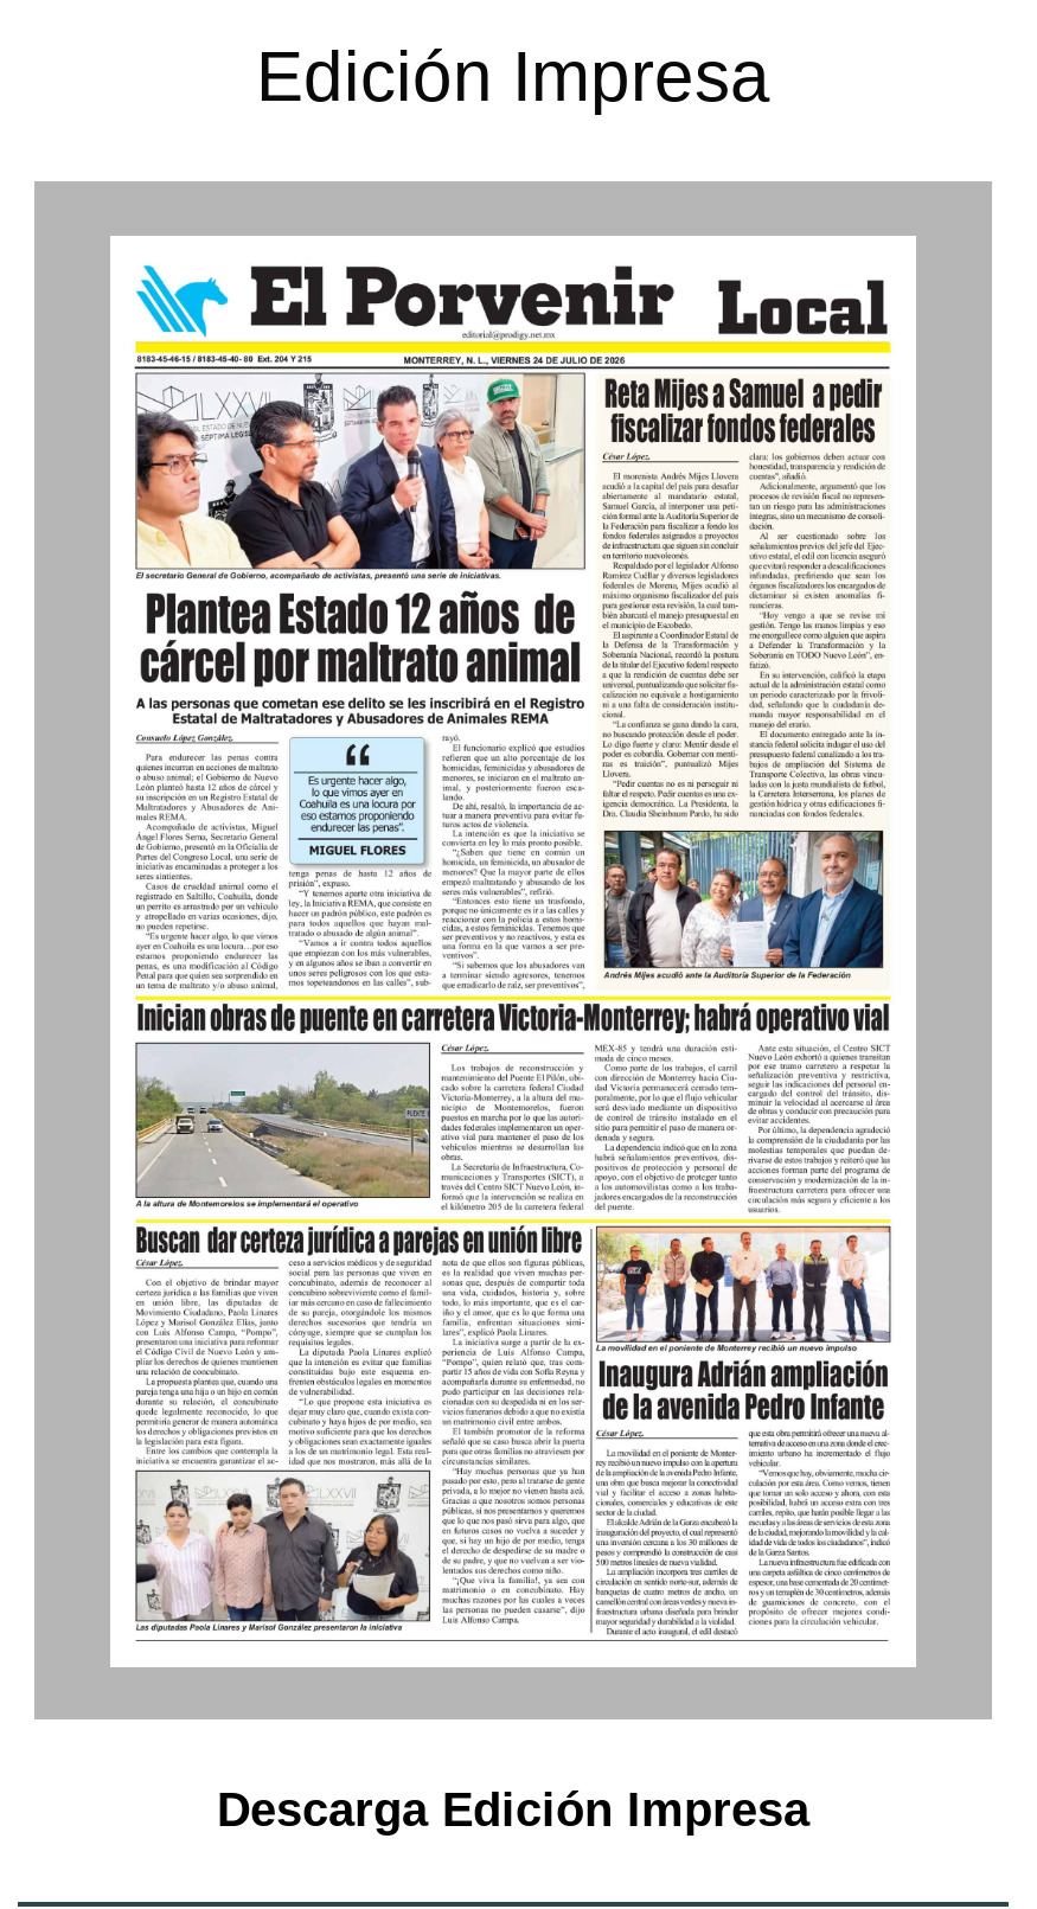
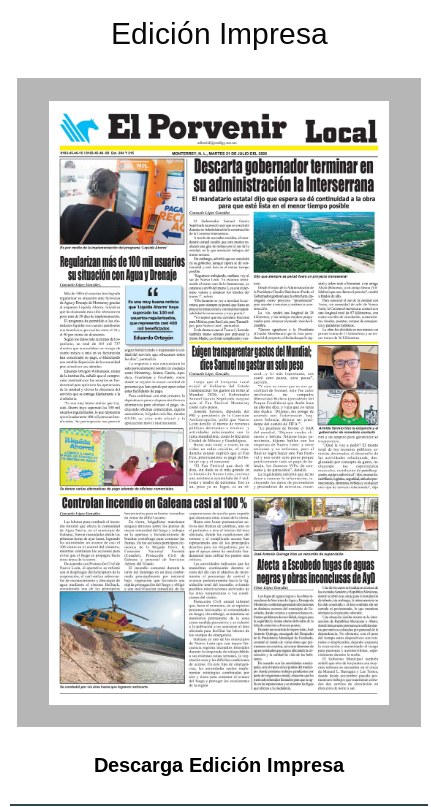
- [image]
+ [image]
